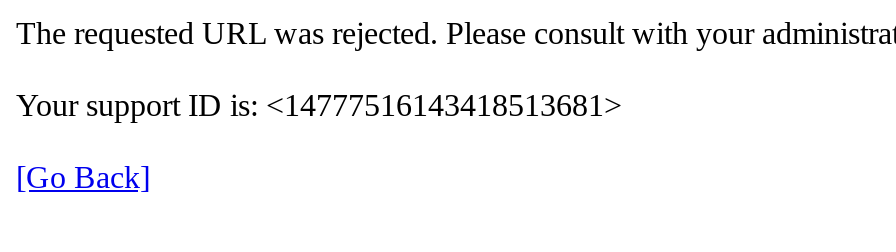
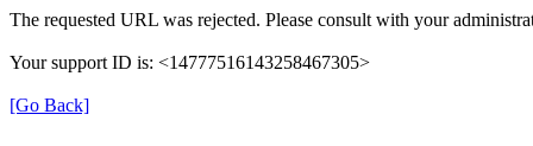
- Your support ID is: <14777516143418513681>
+ Your support ID is: <14777516143258467305>
